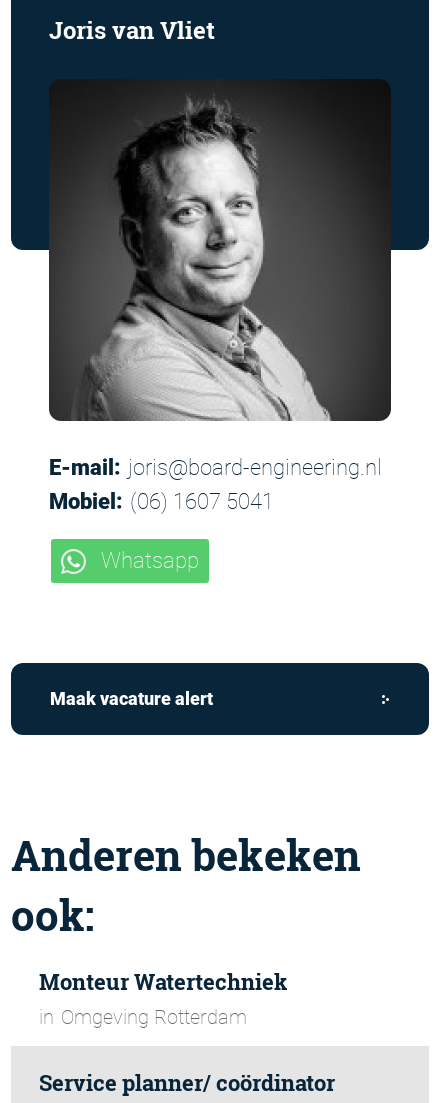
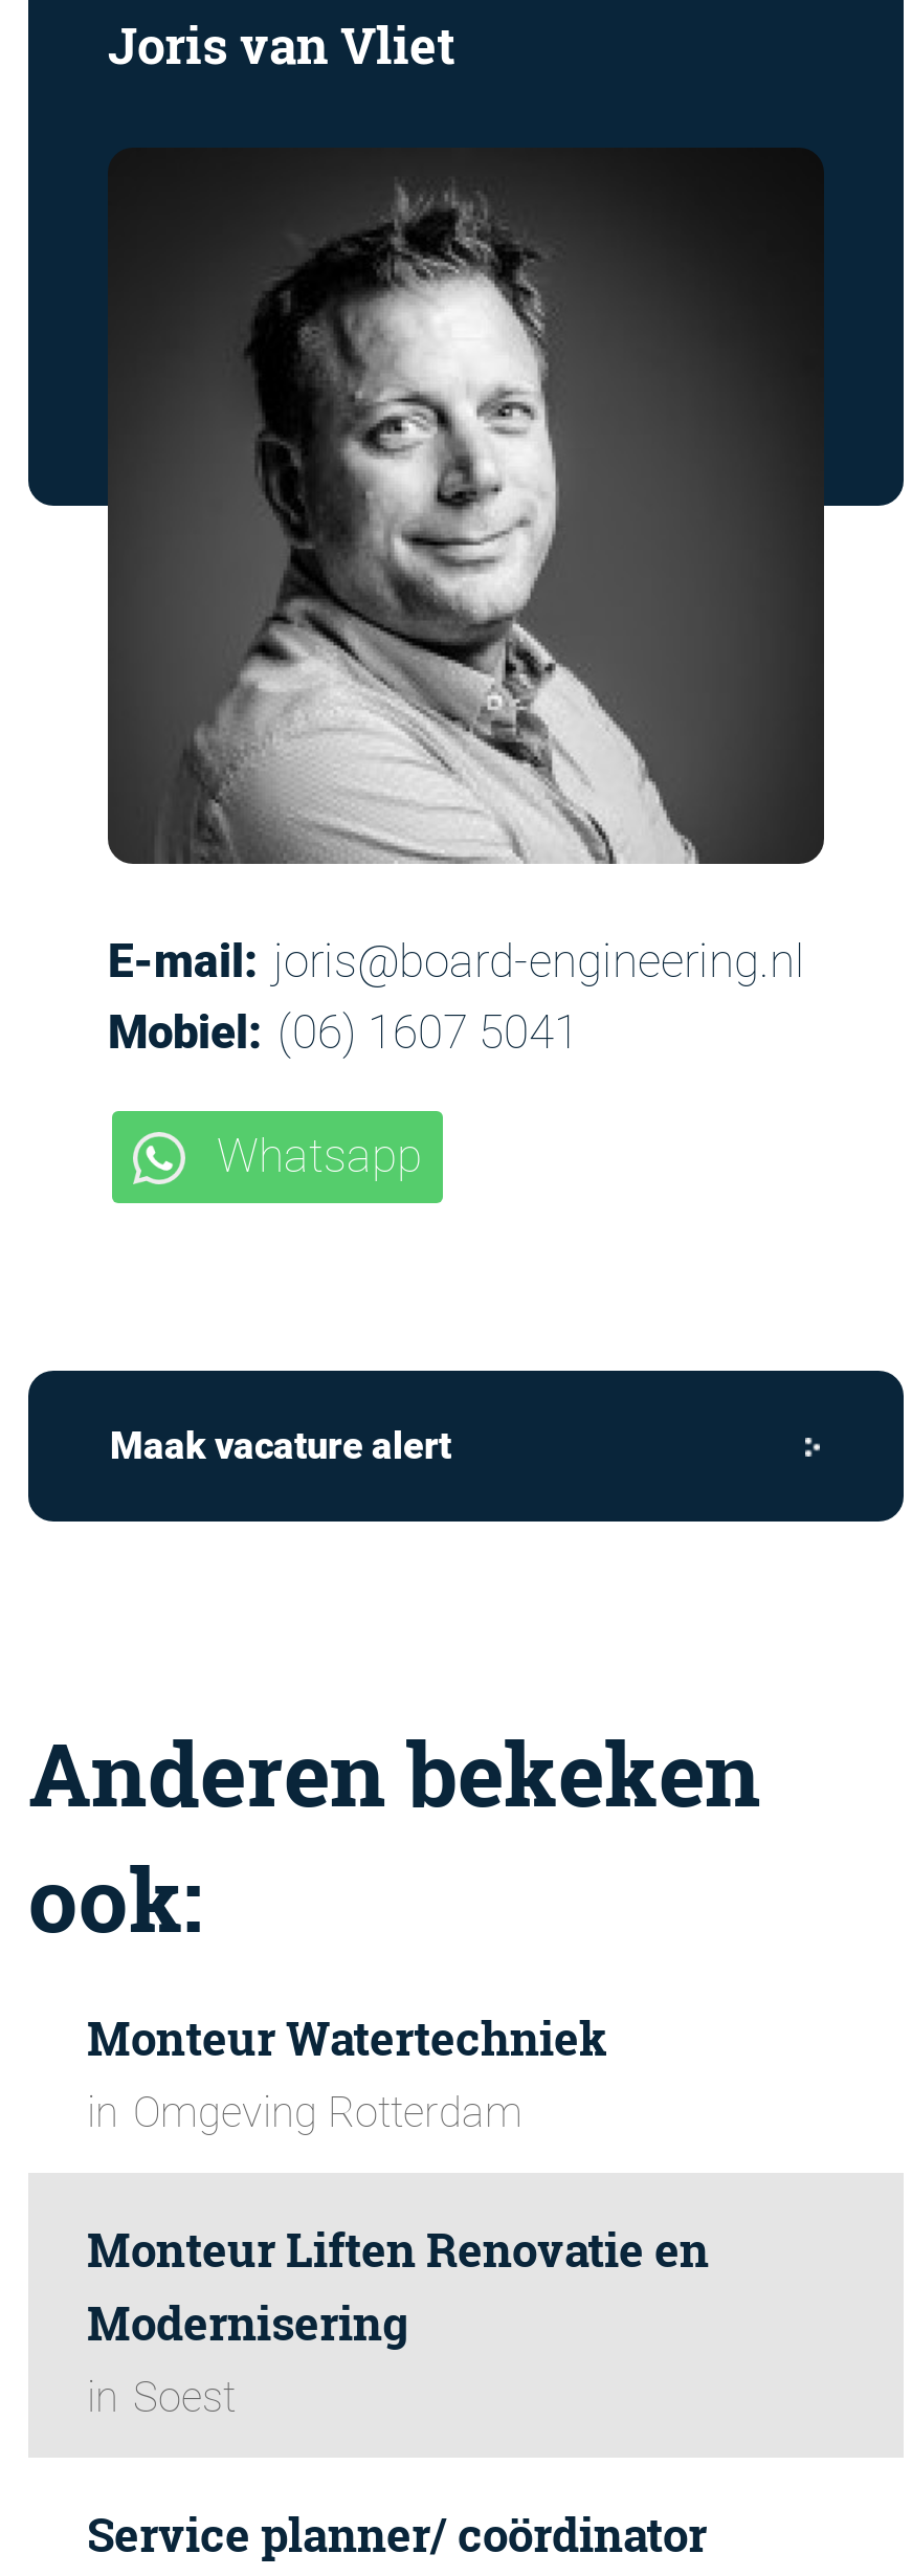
+ Monteur Liften Renovatie en
+ Modernisering
+ in Soest
